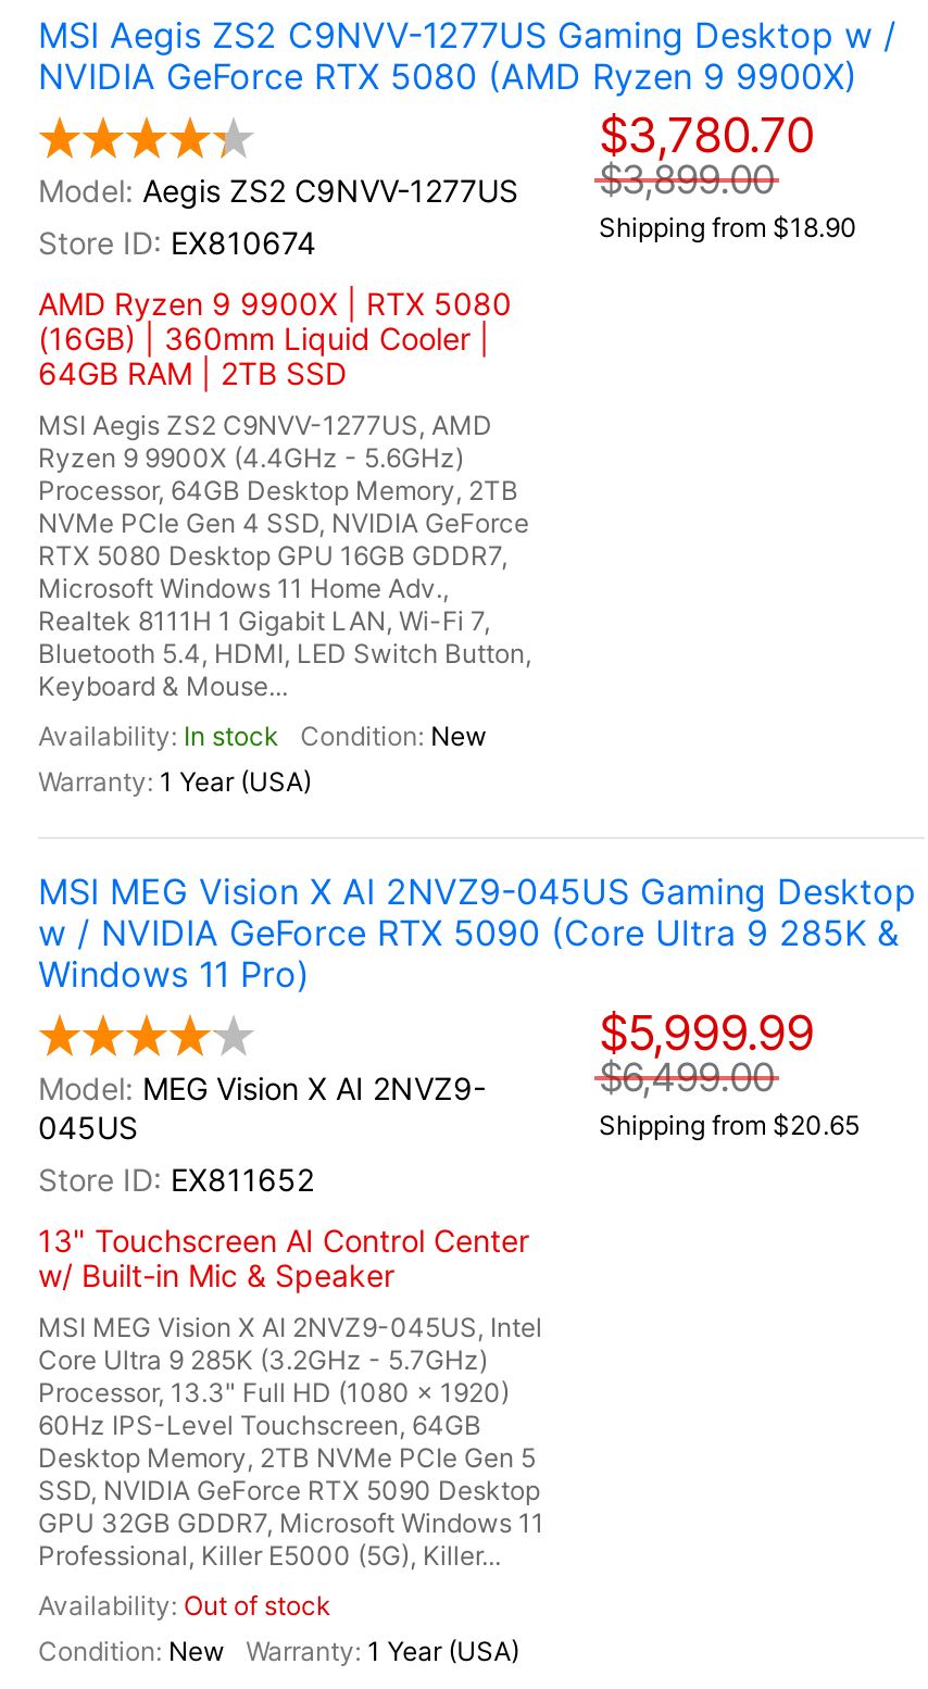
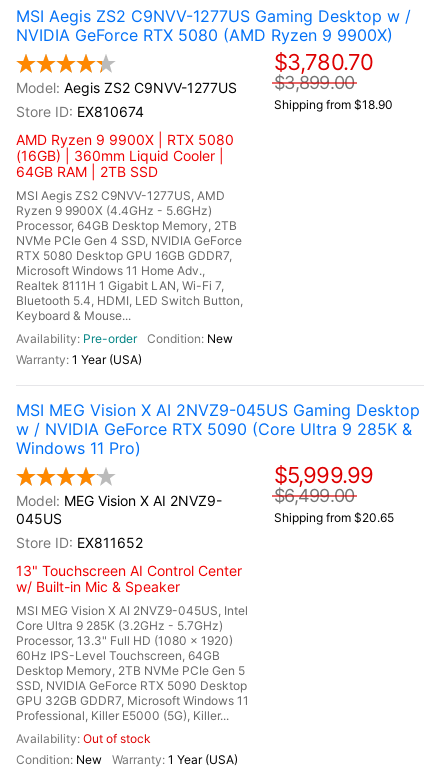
- In stock
+ Pre-order
